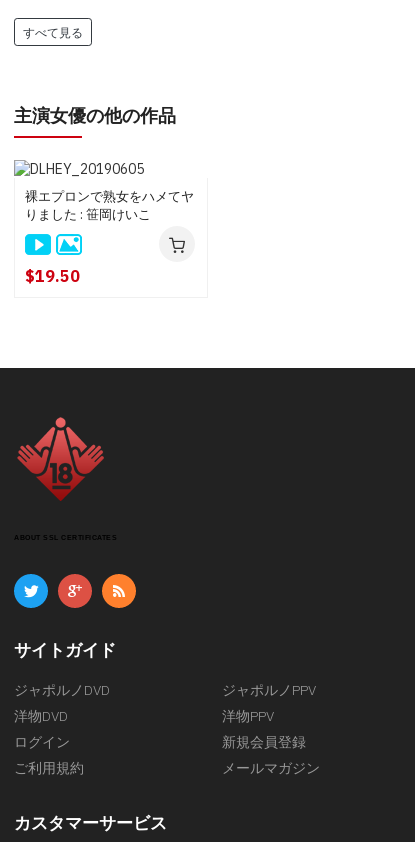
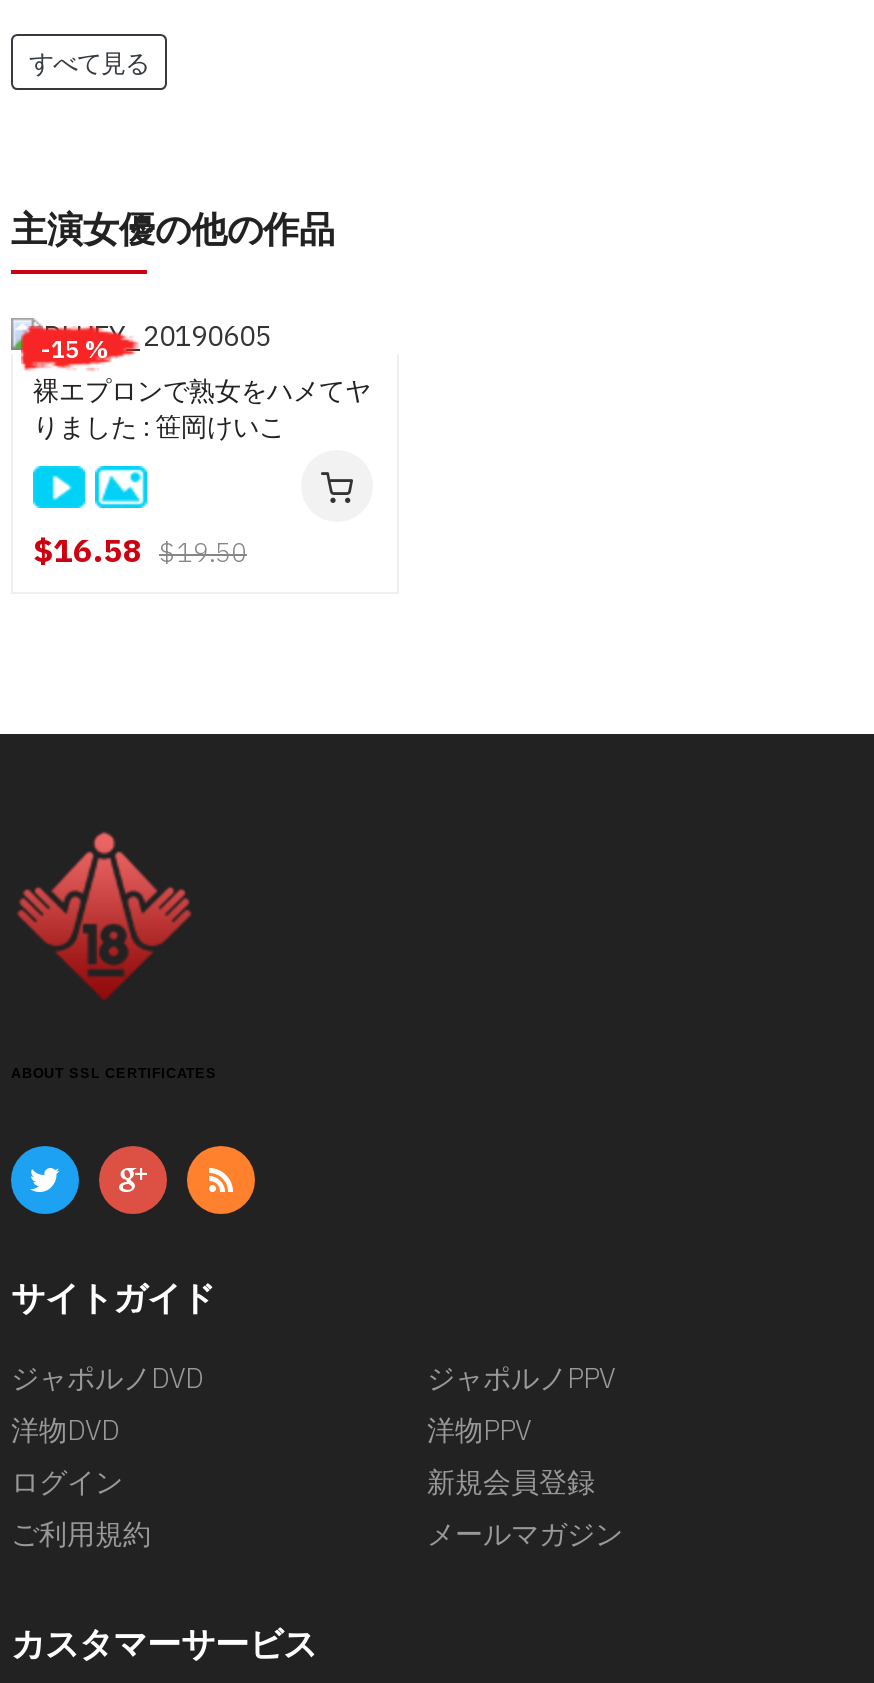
+ -15 %

- $19.50
+ $16.58 $19.50
